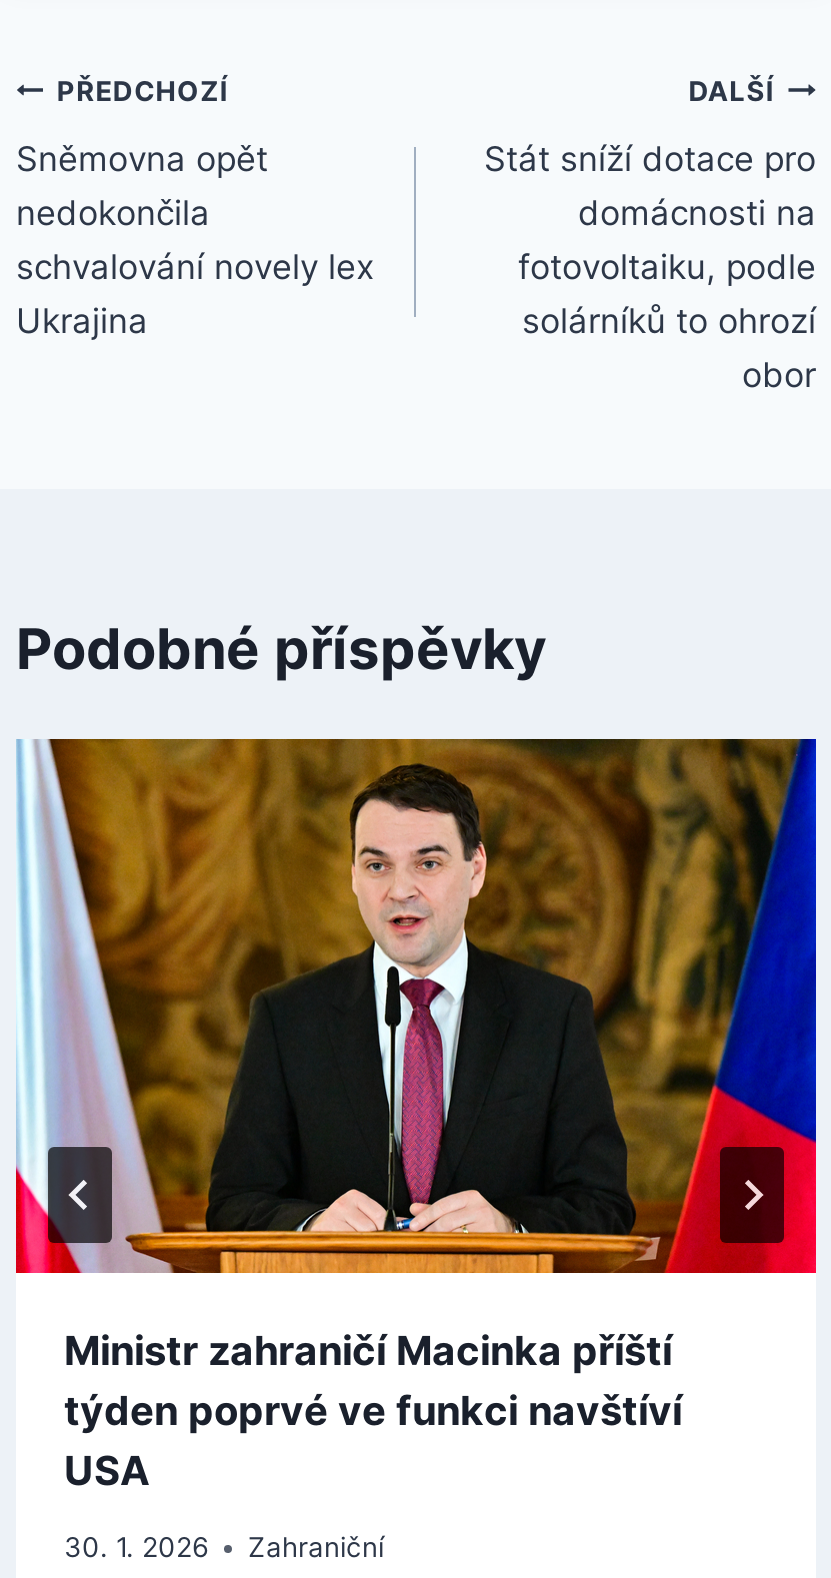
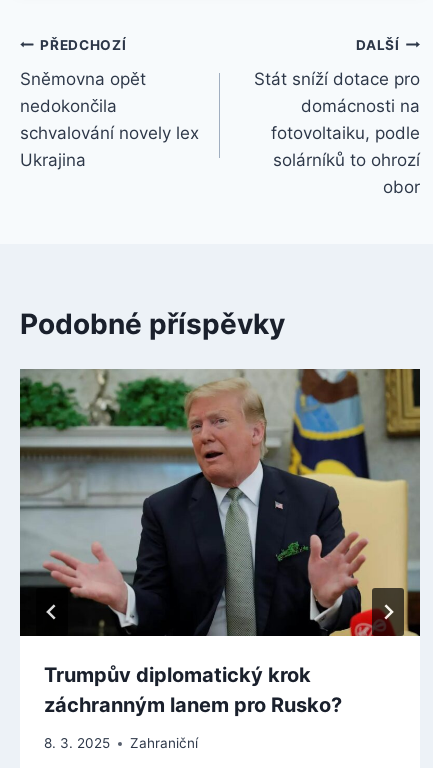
- [image]
- Ministr zahraničí Macinka příští
- týden poprvé ve funkci navštíví
- USA
+ [image]
+ Trumpův diplomatický krok
+ záchranným lanem pro Rusko?

- 30. 1. 2026 Zahraniční
+ 8. 3. 2025 Zahraniční
